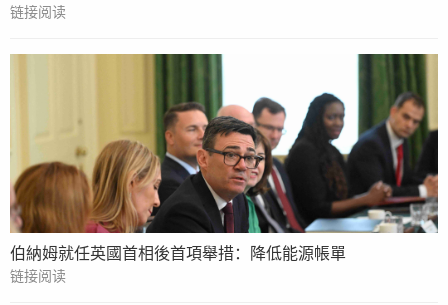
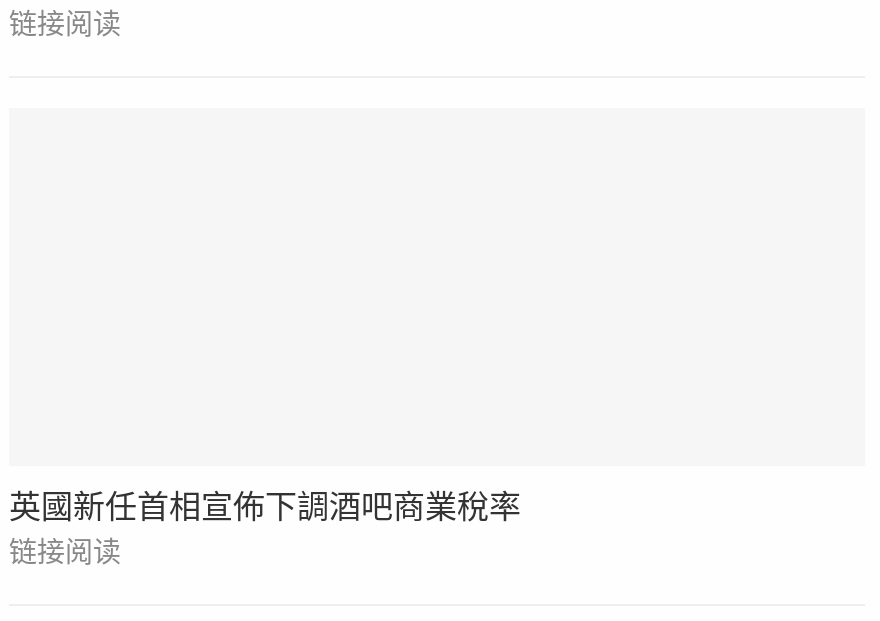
- [image]

- 伯納姆就任英國首相後首項舉措：降低能源帳單
+ 英國新任首相宣佈下調酒吧商業稅率
